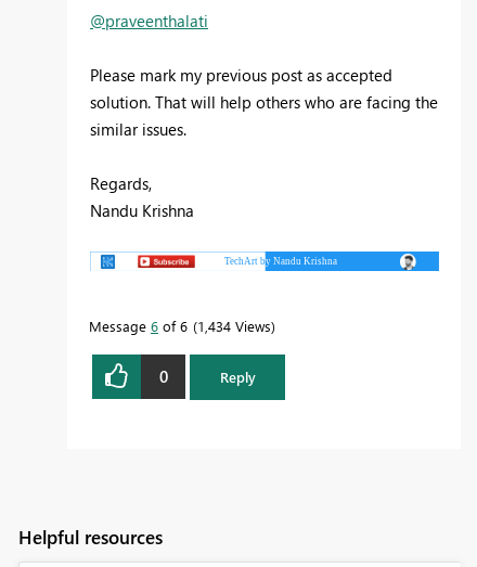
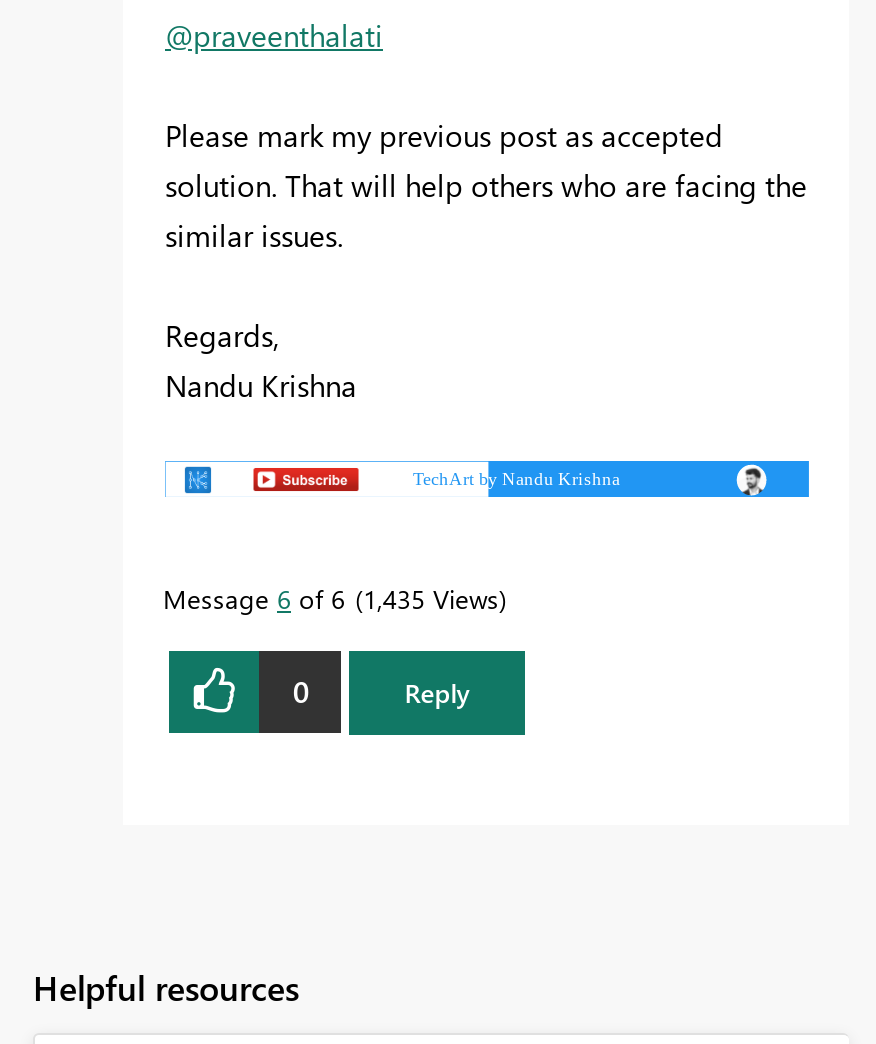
- Message 6 of 6 1,434 Views
+ Message 6 of 6 1,435 Views
